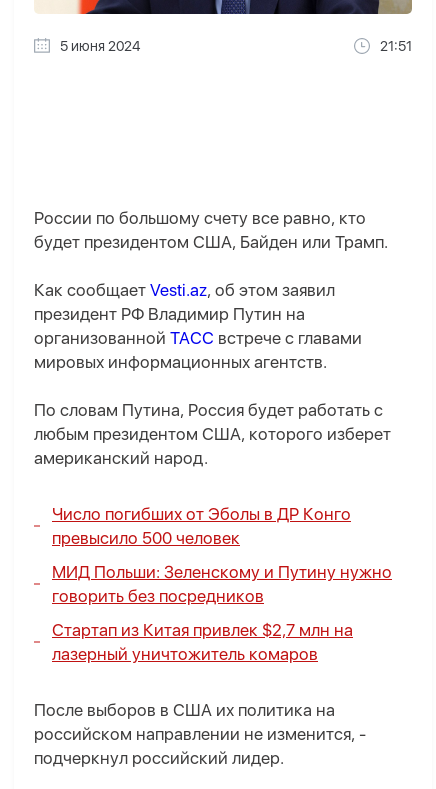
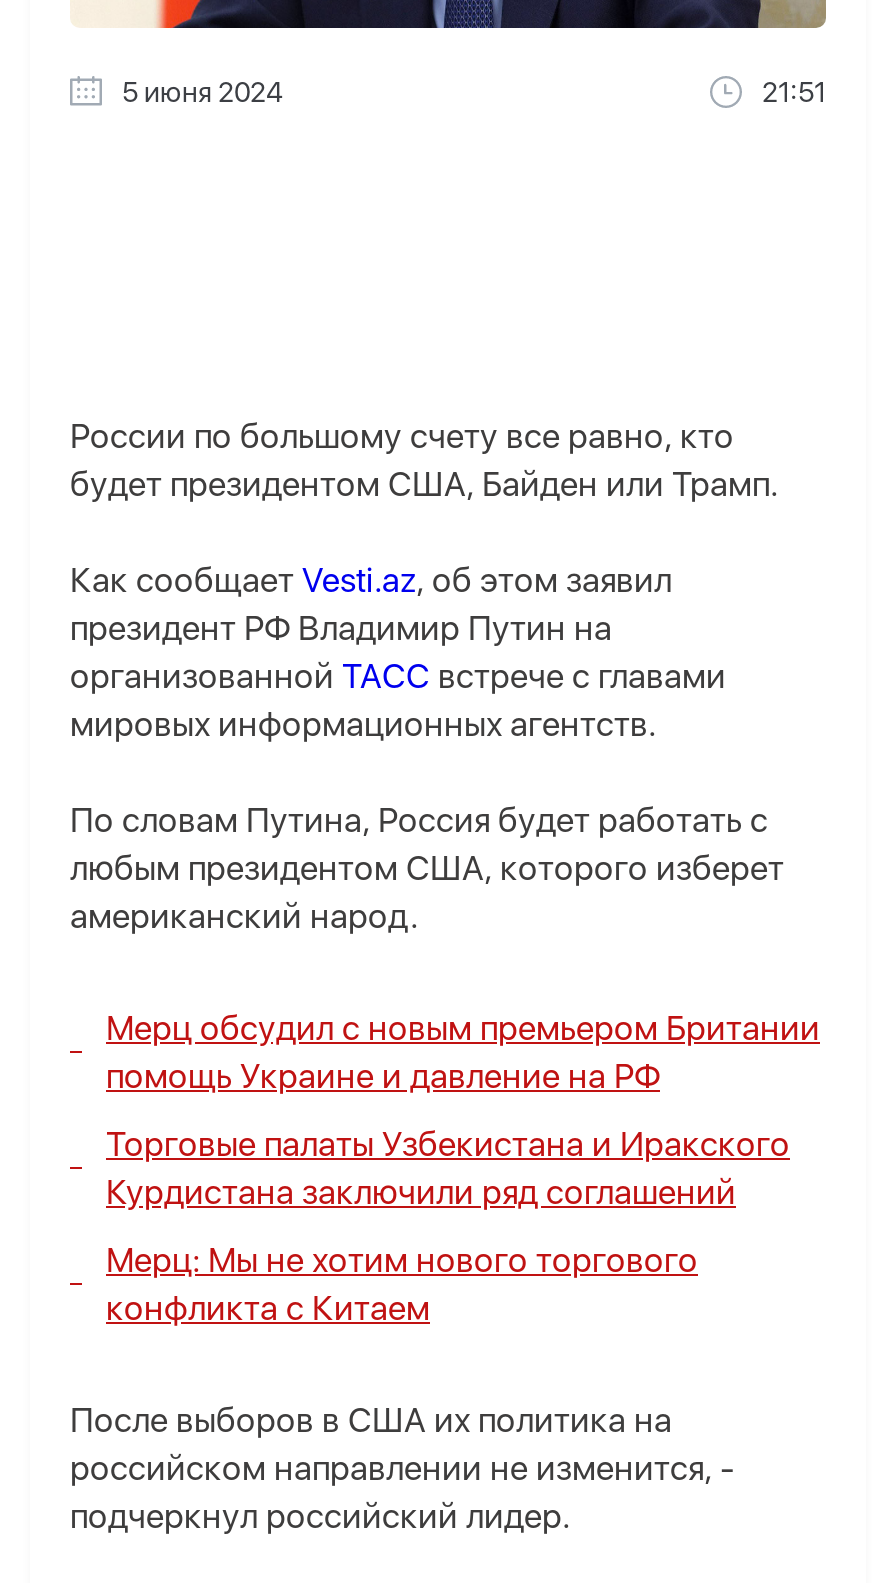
- Число погибших от Эболы в ДР Конго
- превысило 500 человек
+ Мерц обсудил с новым премьером Британии
+ помощь Украине и давление на РФ

- МИД Польши: Зеленскому и Путину нужно
- говорить без посредников
+ Торговые палаты Узбекистана и Иракского
+ Курдистана заключили ряд соглашений

- Стартап из Китая привлек $2,7 млн на
- лазерный уничтожитель комаров
+ Мерц: Мы не хотим нового торгового
+ конфликта с Китаем
